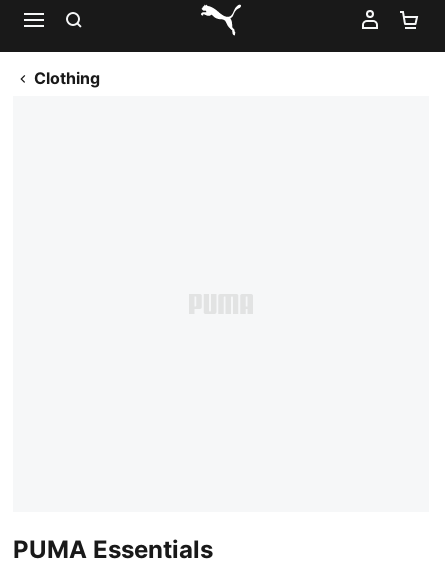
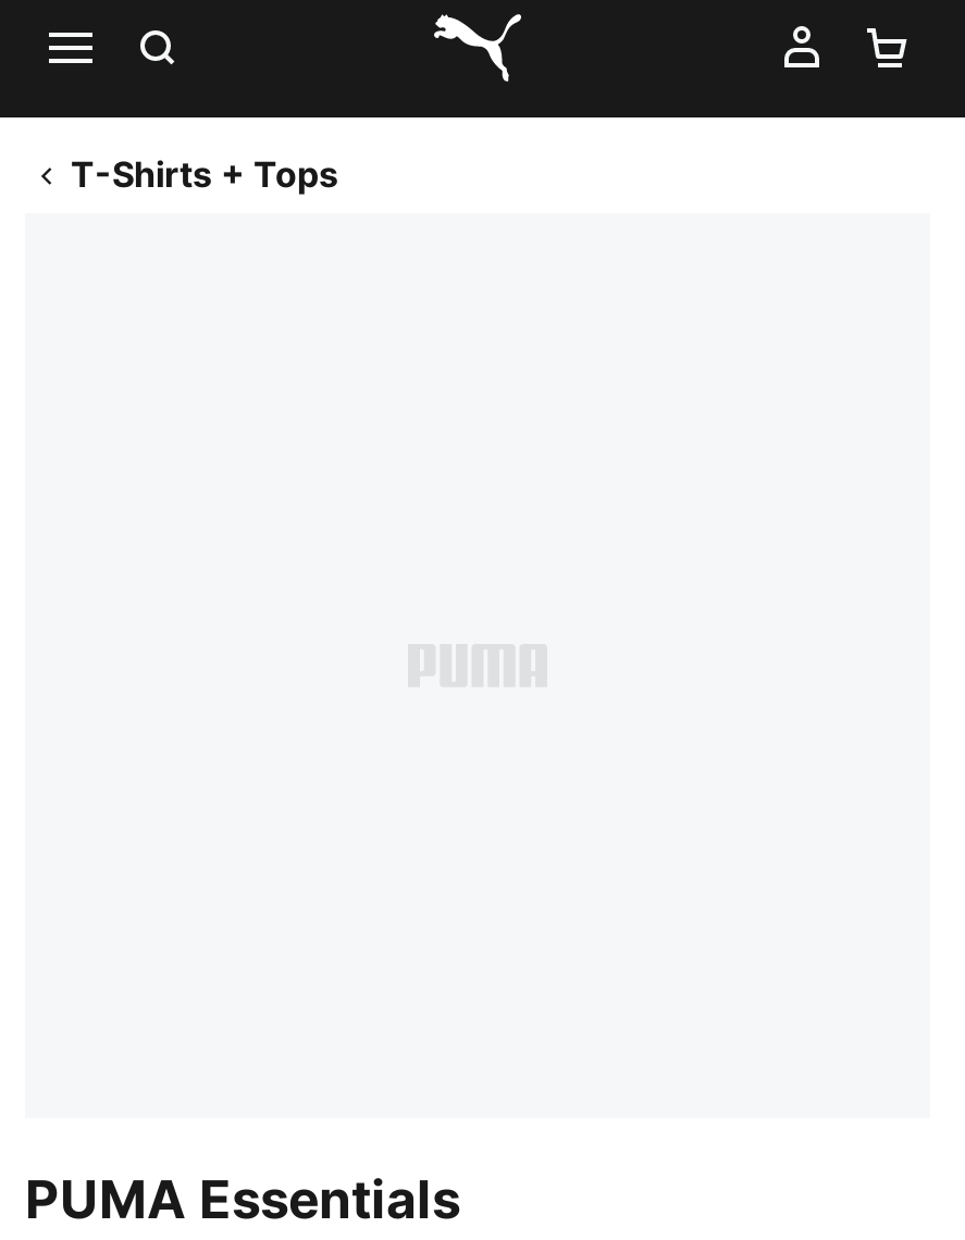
- Clothing
+ T-Shirts + Tops
